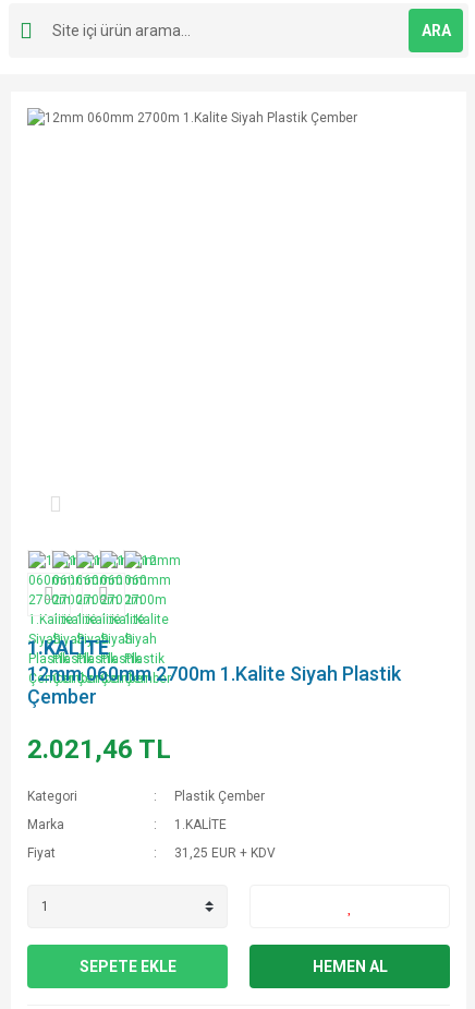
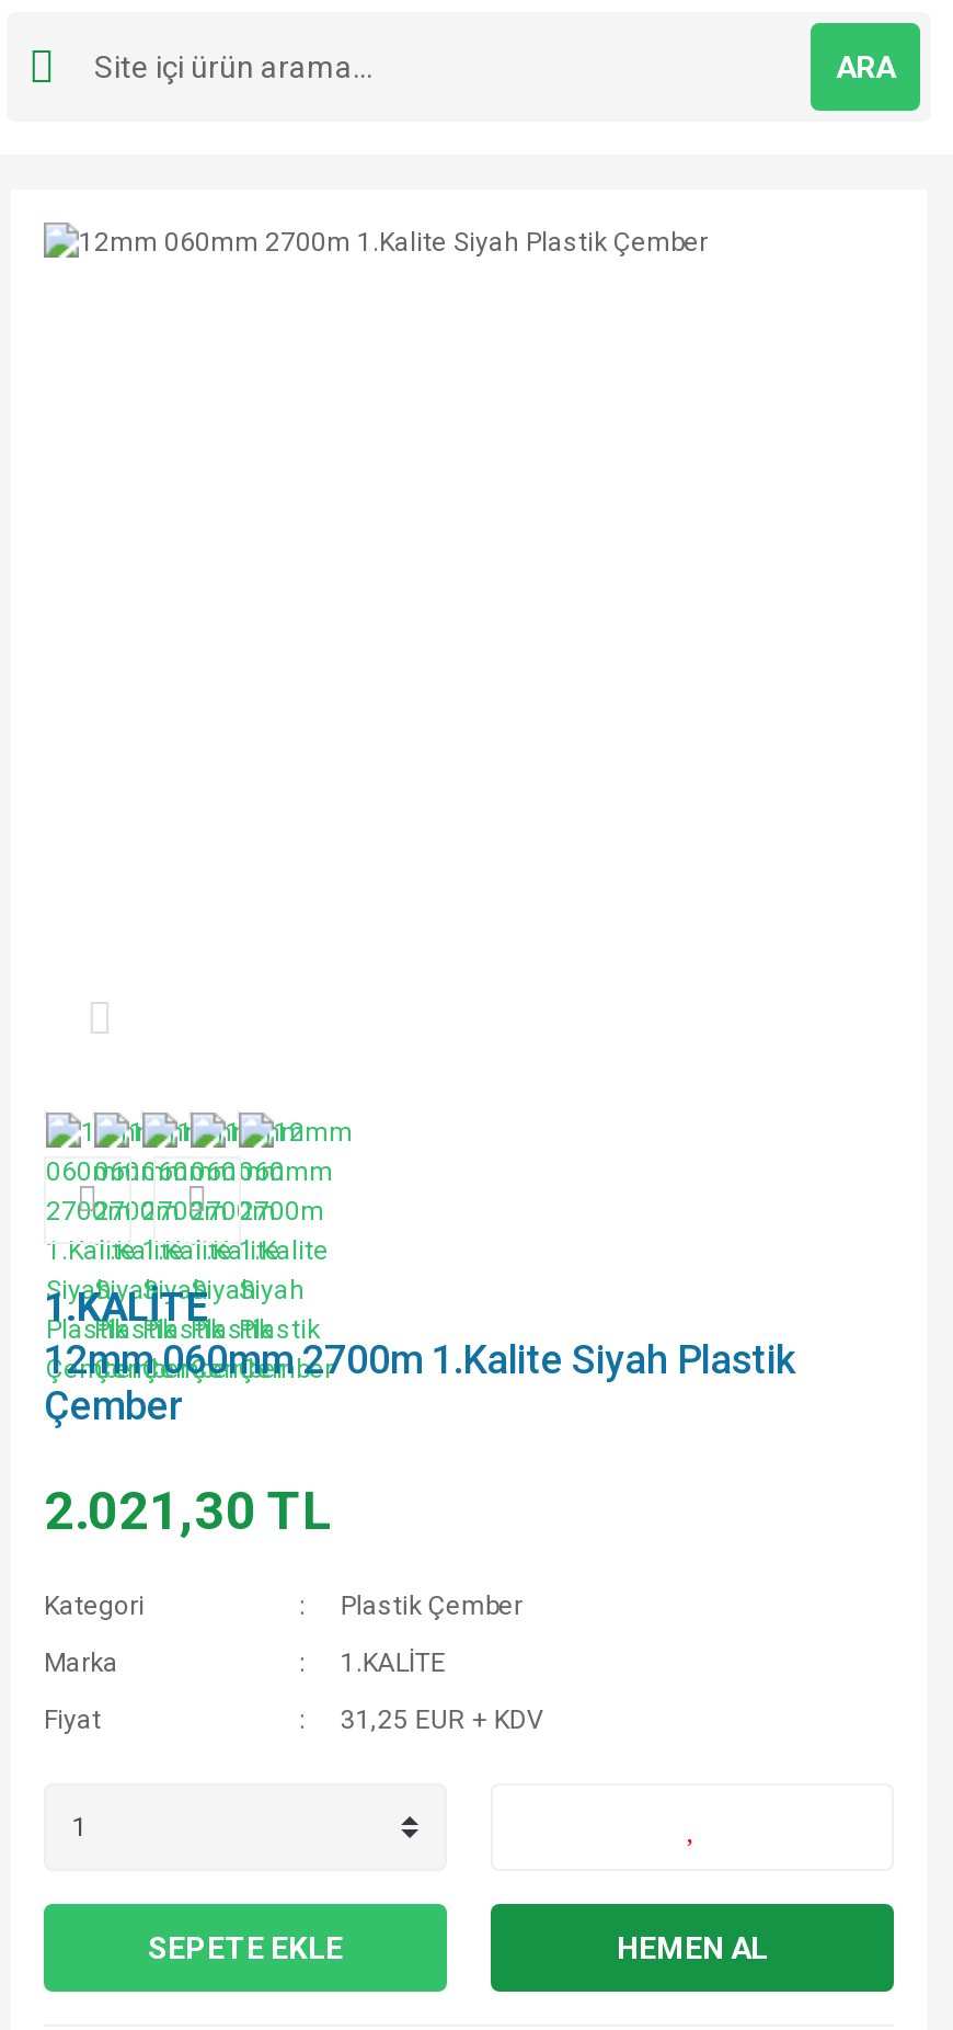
- 2.021,46 TL
+ 2.021,30 TL
